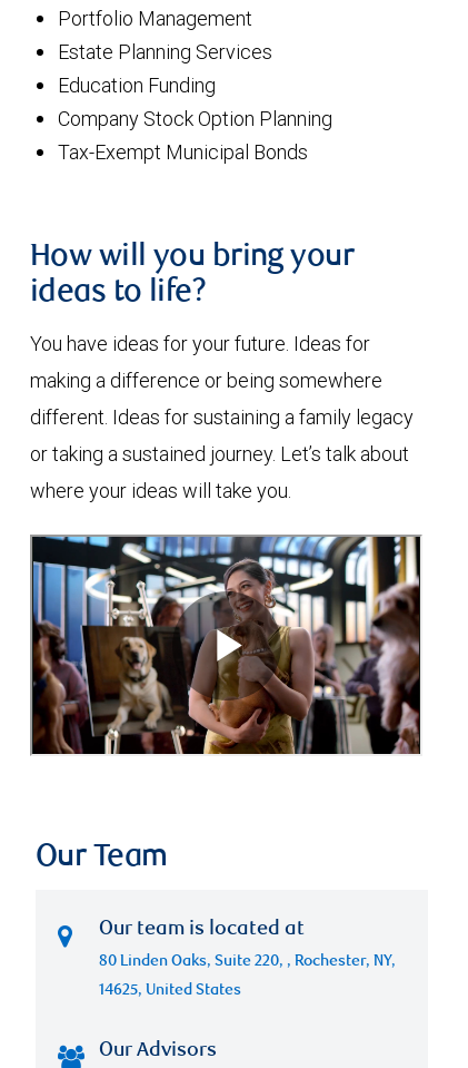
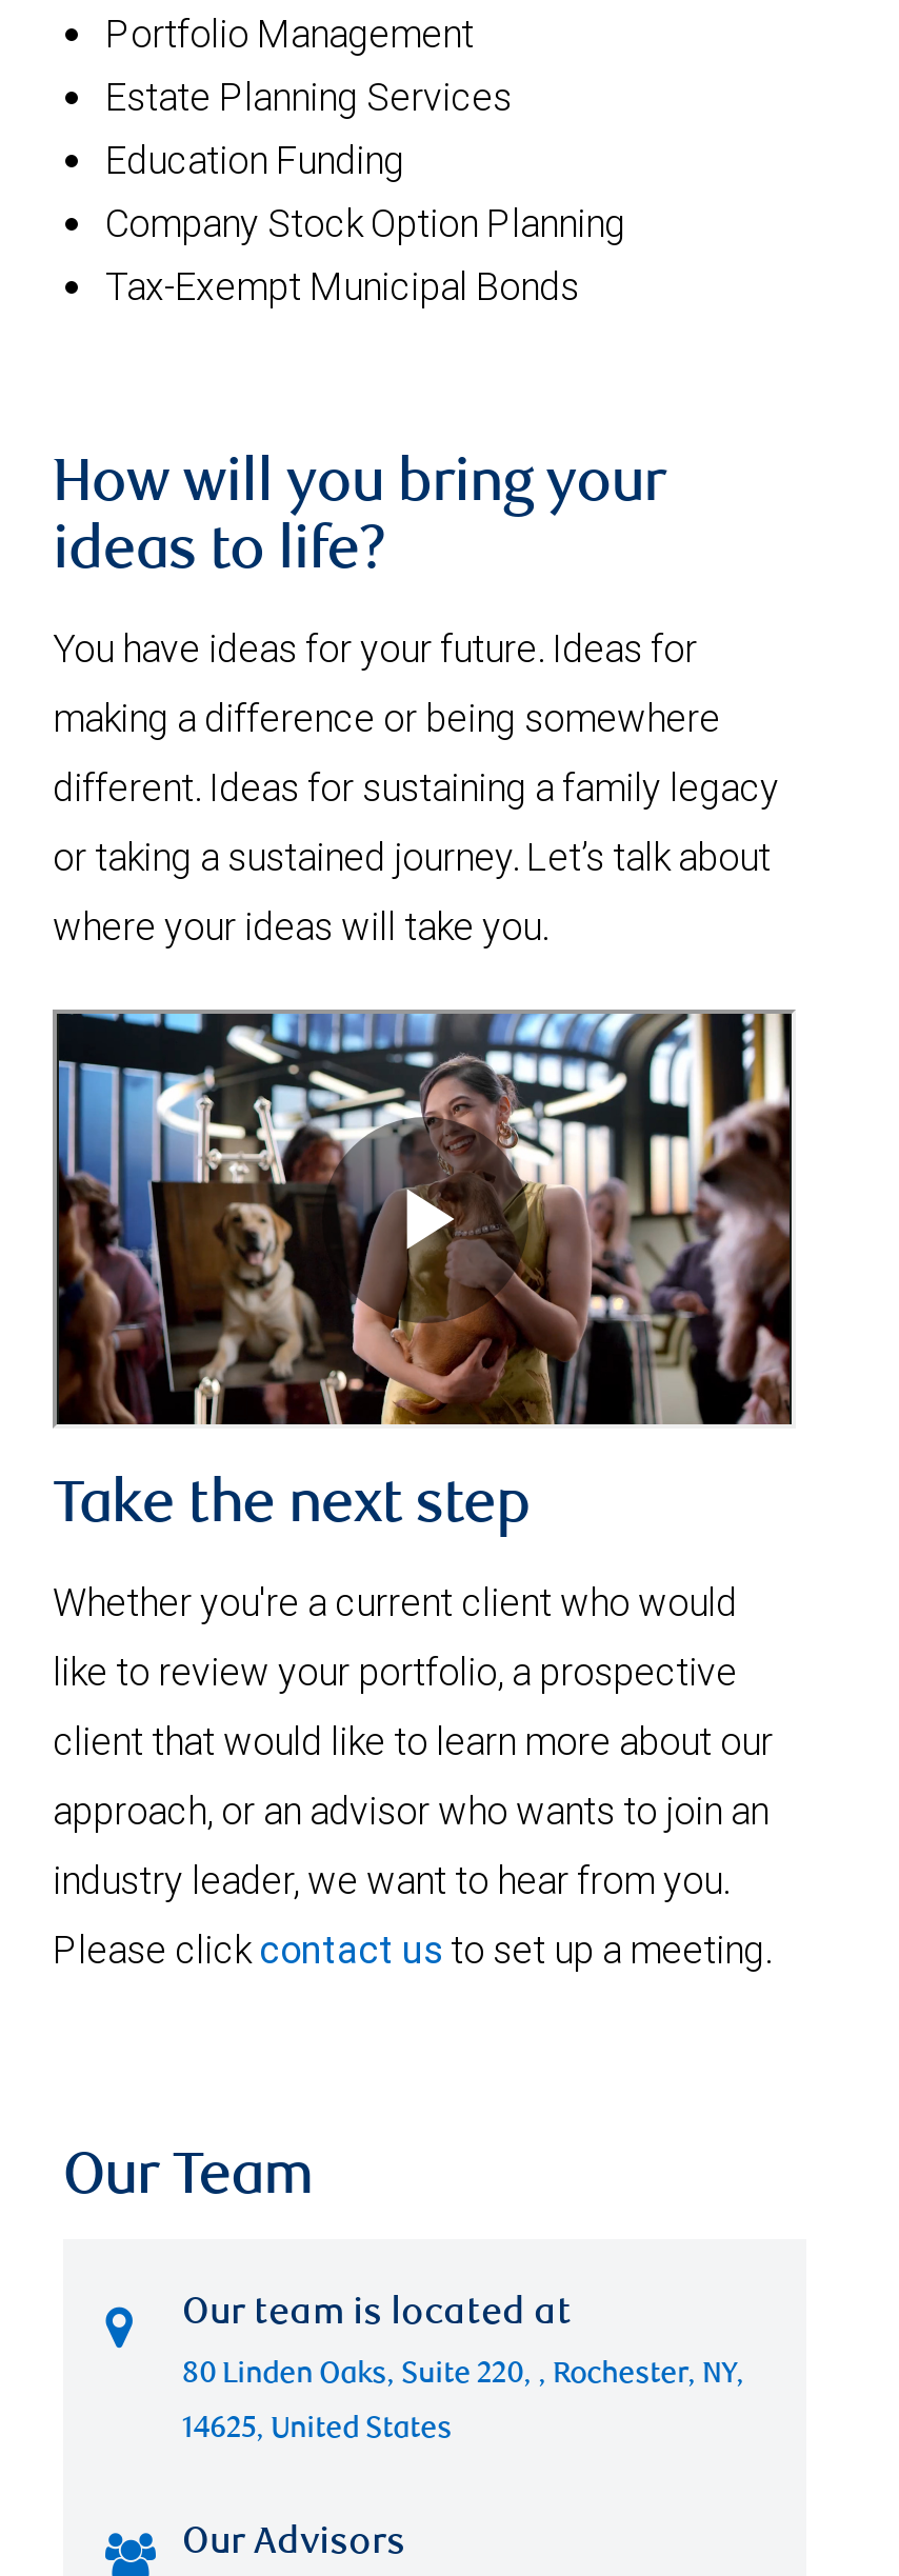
+ Take the next step
+ Whether you're a current client who would
+ like to review your portfolio, a prospective
+ client that would like to learn more about our
+ approach, or an advisor who wants to join an
+ industry leader, we want to hear from you.
+ Please click contact us to set up a meeting.
